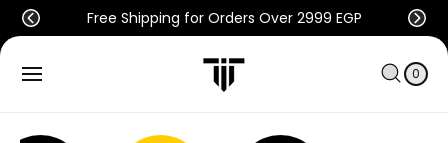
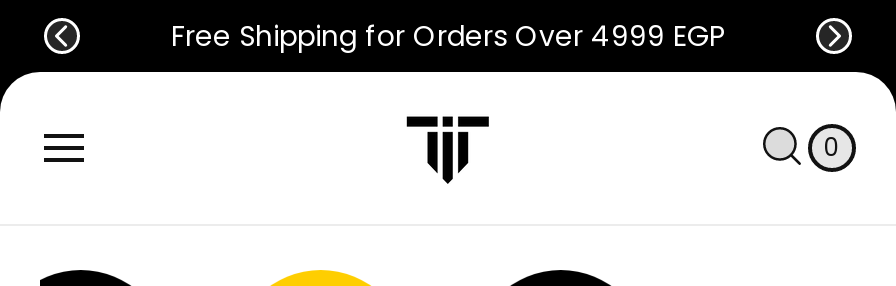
- Free Shipping for Orders Over 2999 EGP
+ Free Shipping for Orders Over 4999 EGP
